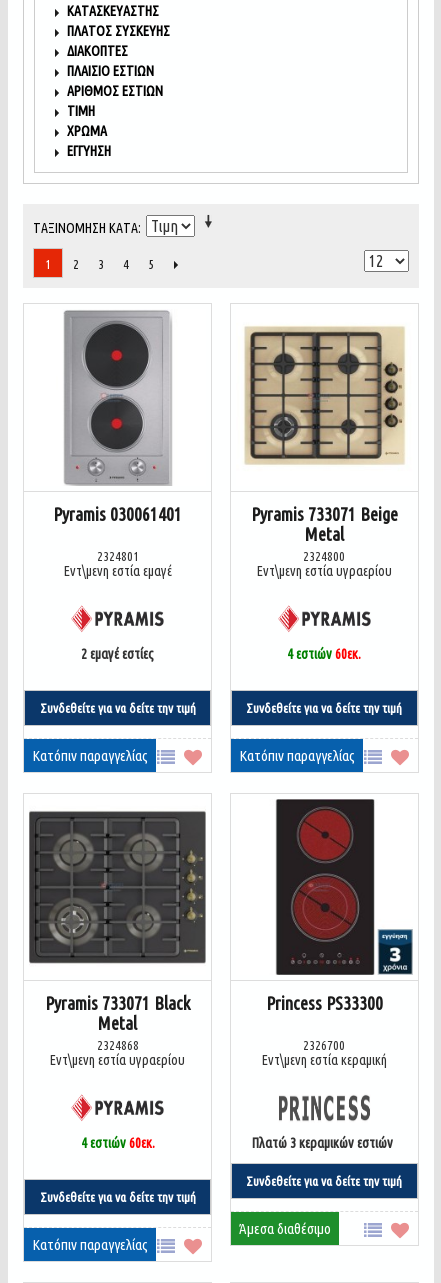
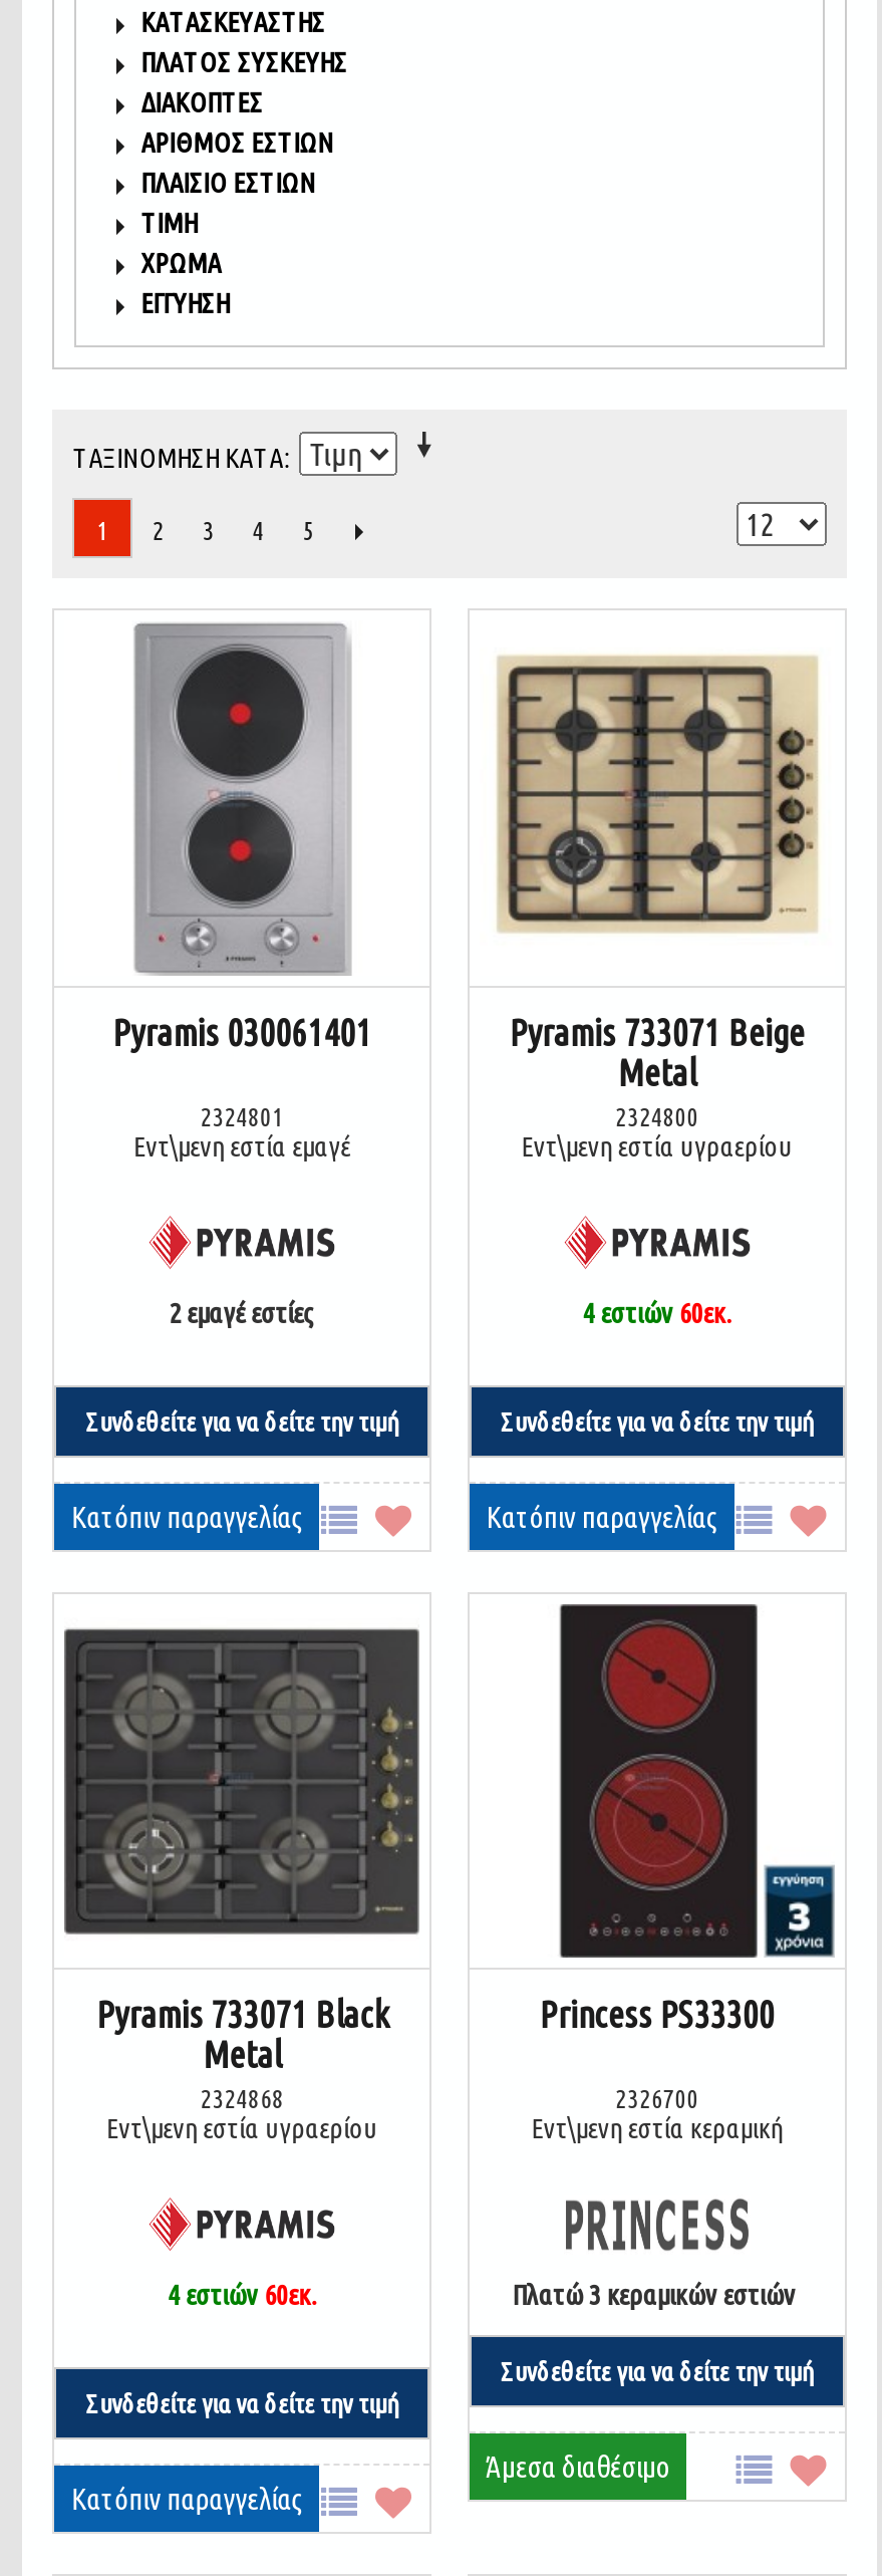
moved down: ΠΛΑΊΣΙΟ ΕΣΤΙΏΝ

moved up: ΑΡΙΘΜΌΣ ΕΣΤΙΏΝ
